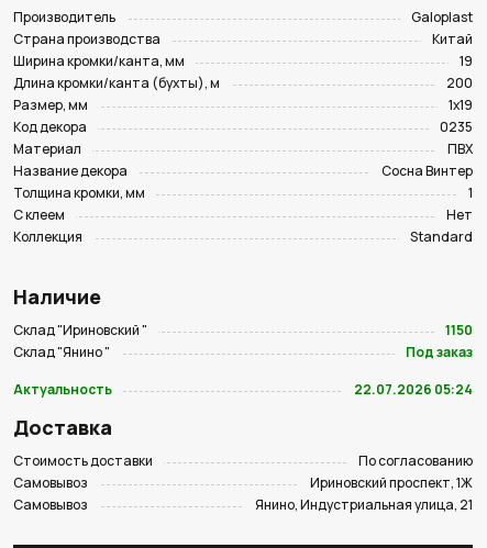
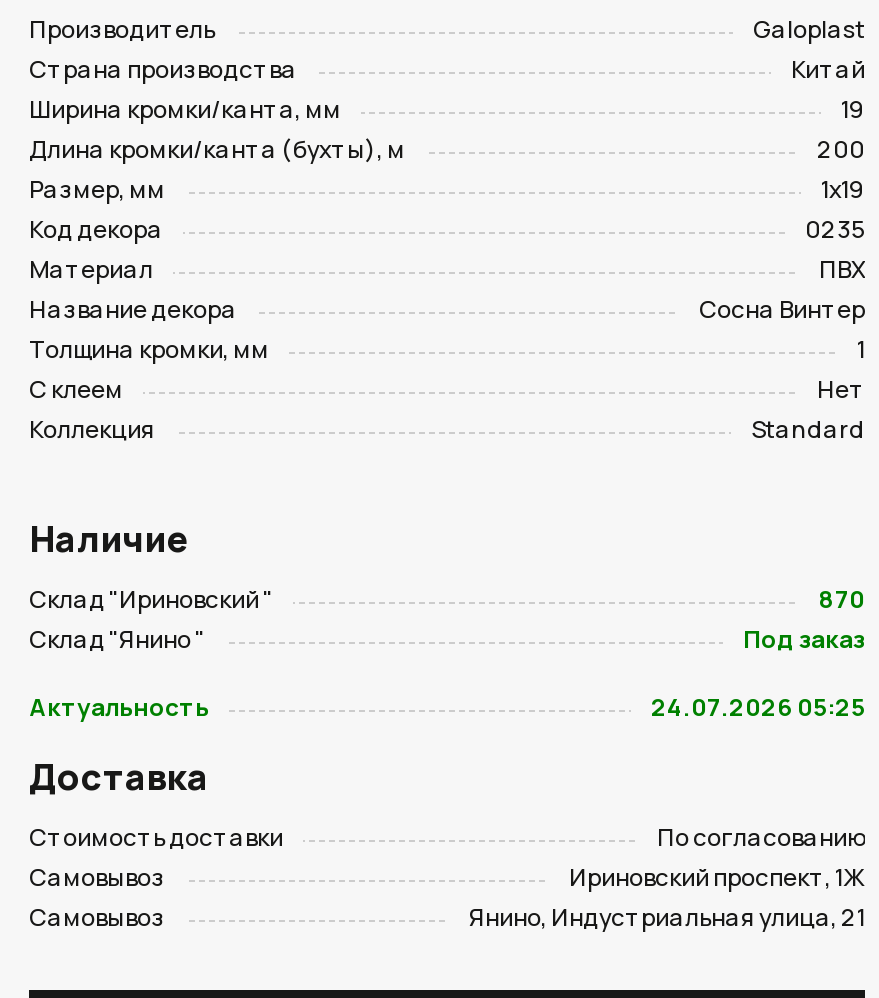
- 1150
+ 870

- 22.07.2026 05:24
+ 24.07.2026 05:25
